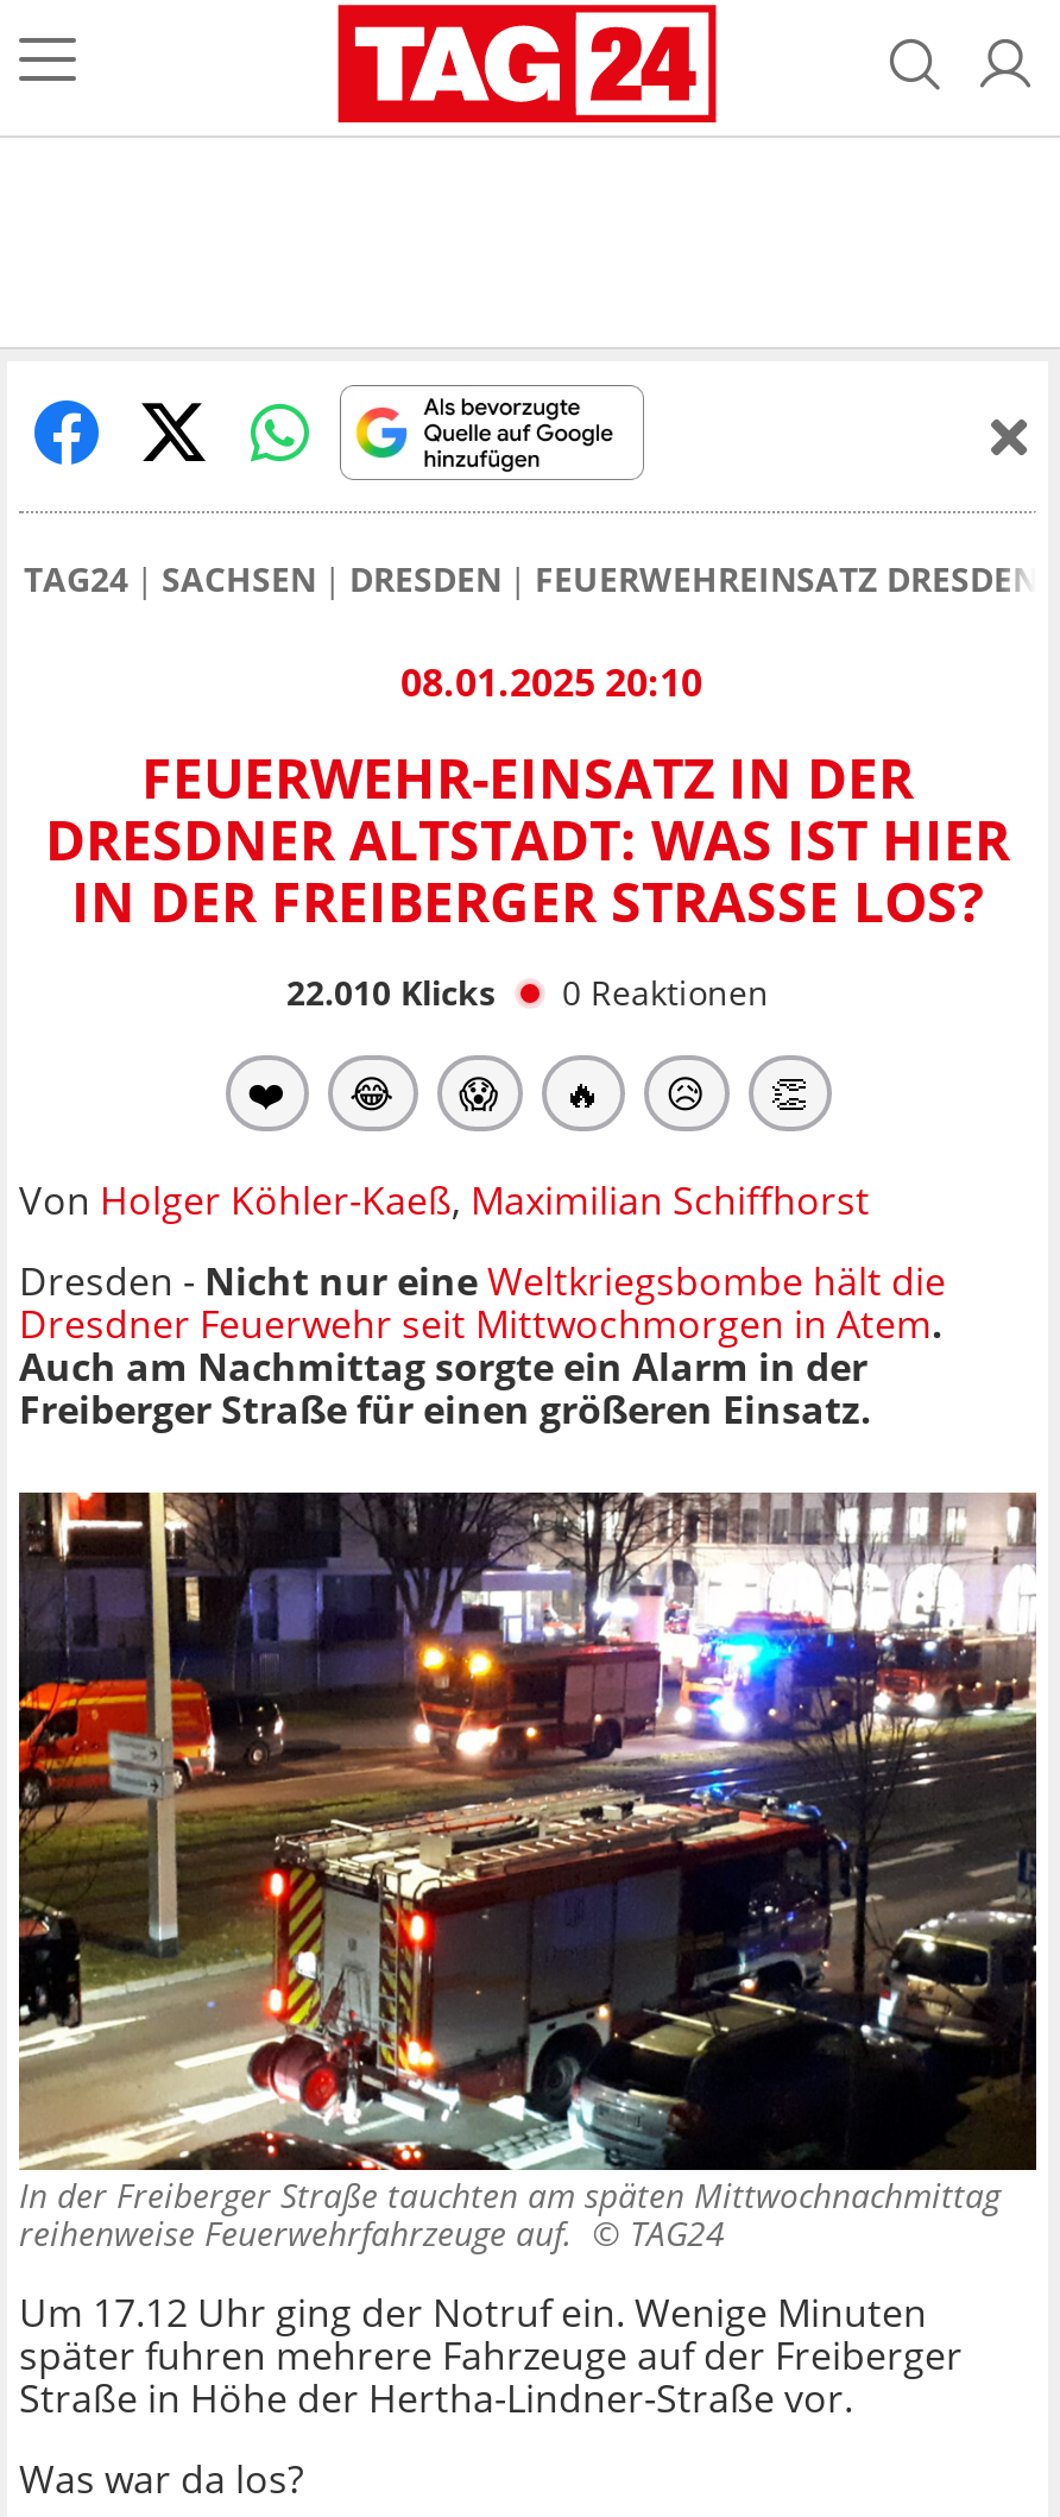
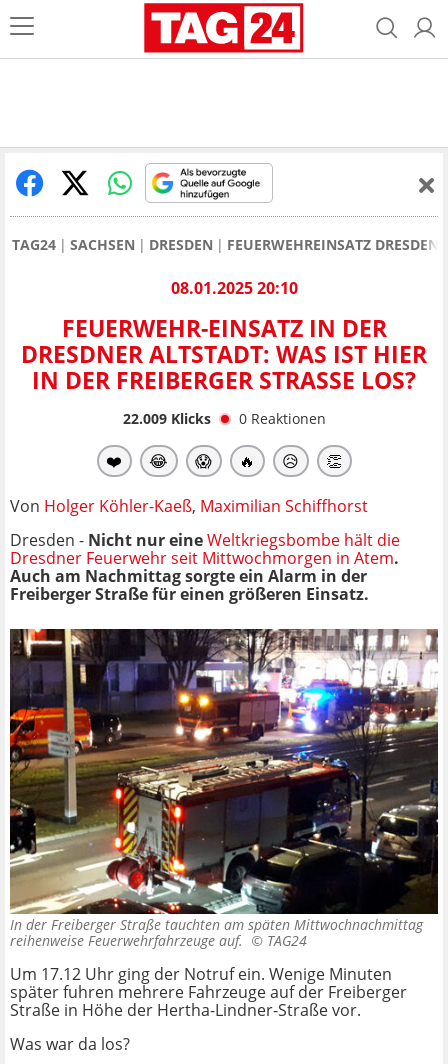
- 22.010 Klicks 0 Reaktionen
+ 22.009 Klicks 0 Reaktionen
